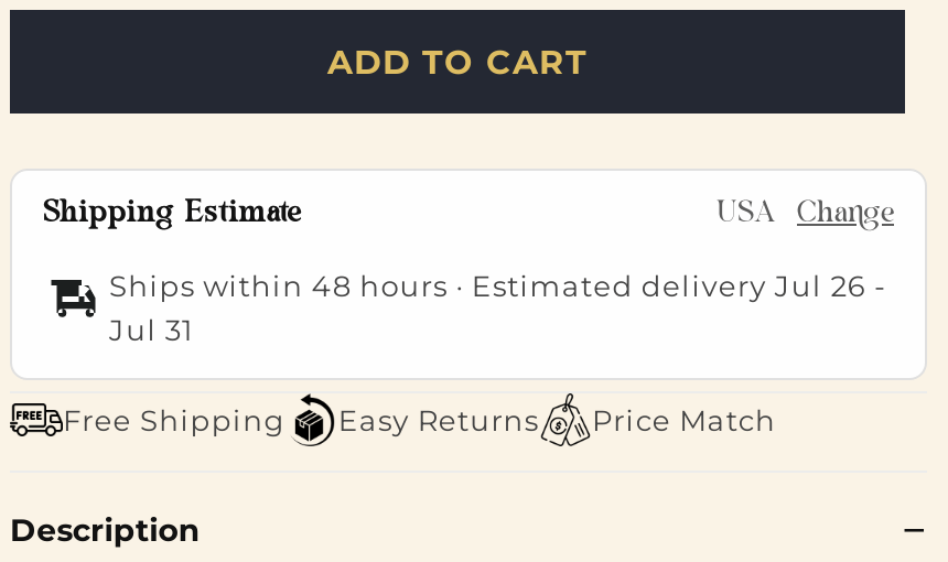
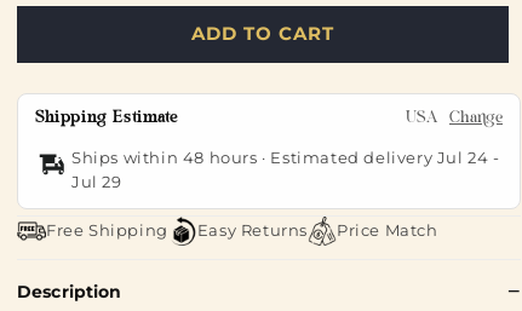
- Ships within 48 hours · Estimated delivery Jul 26 -
+ Ships within 48 hours · Estimated delivery Jul 24 -

- Jul 31
+ Jul 29
